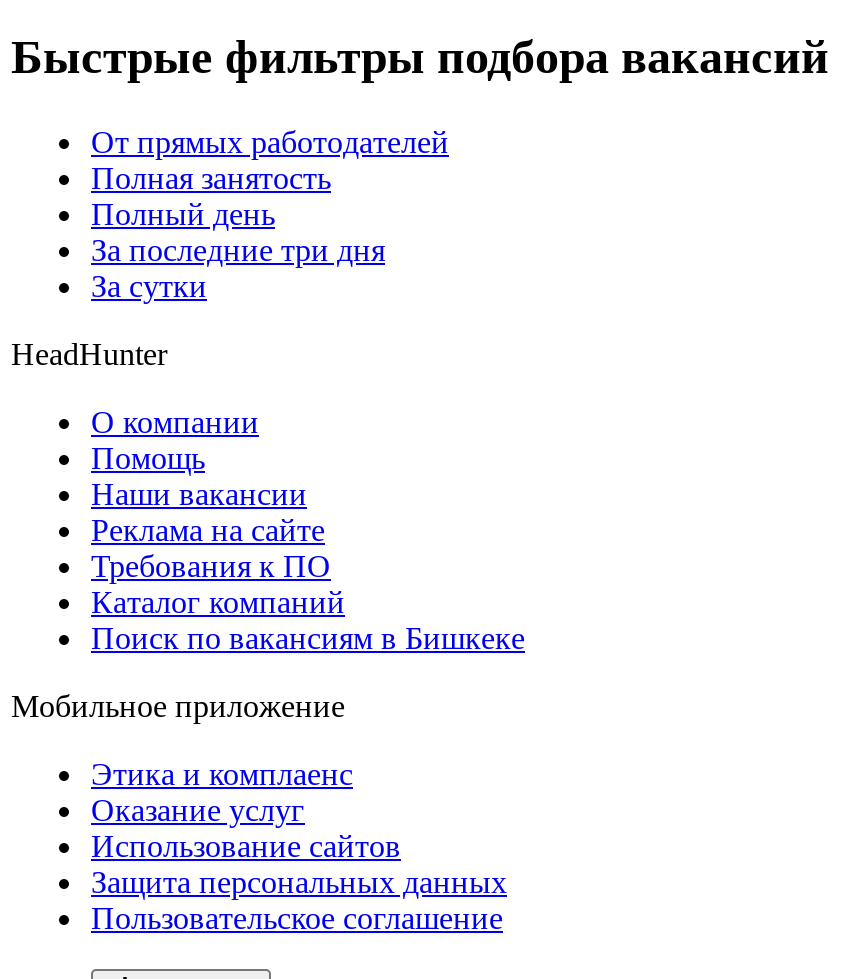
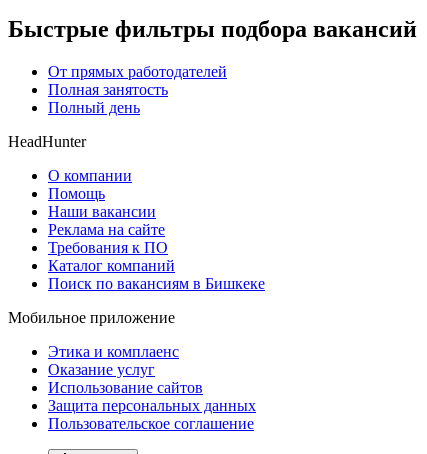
- За последние три дня
- За сутки
